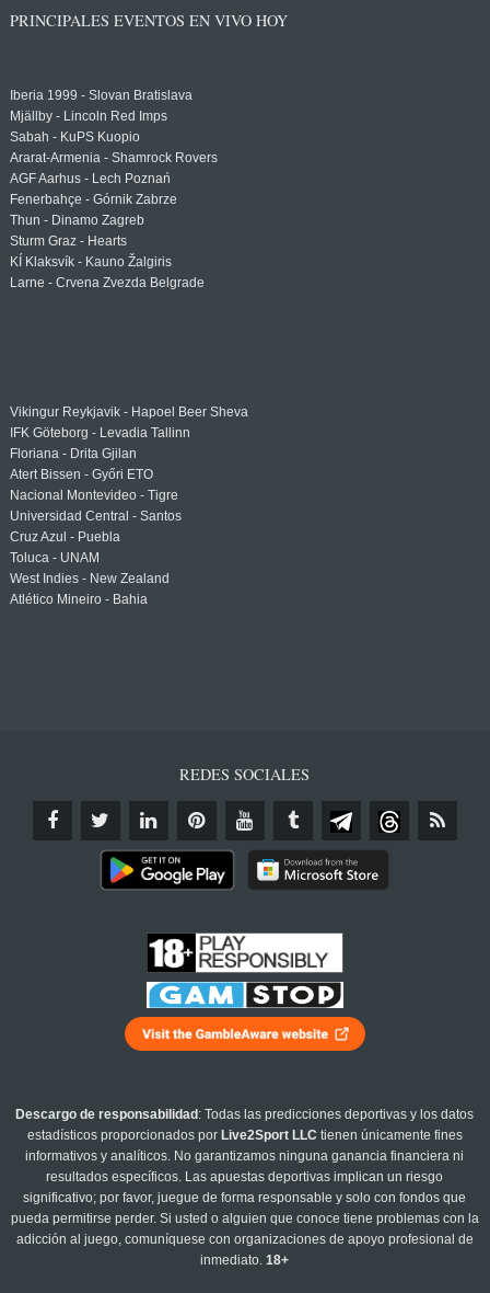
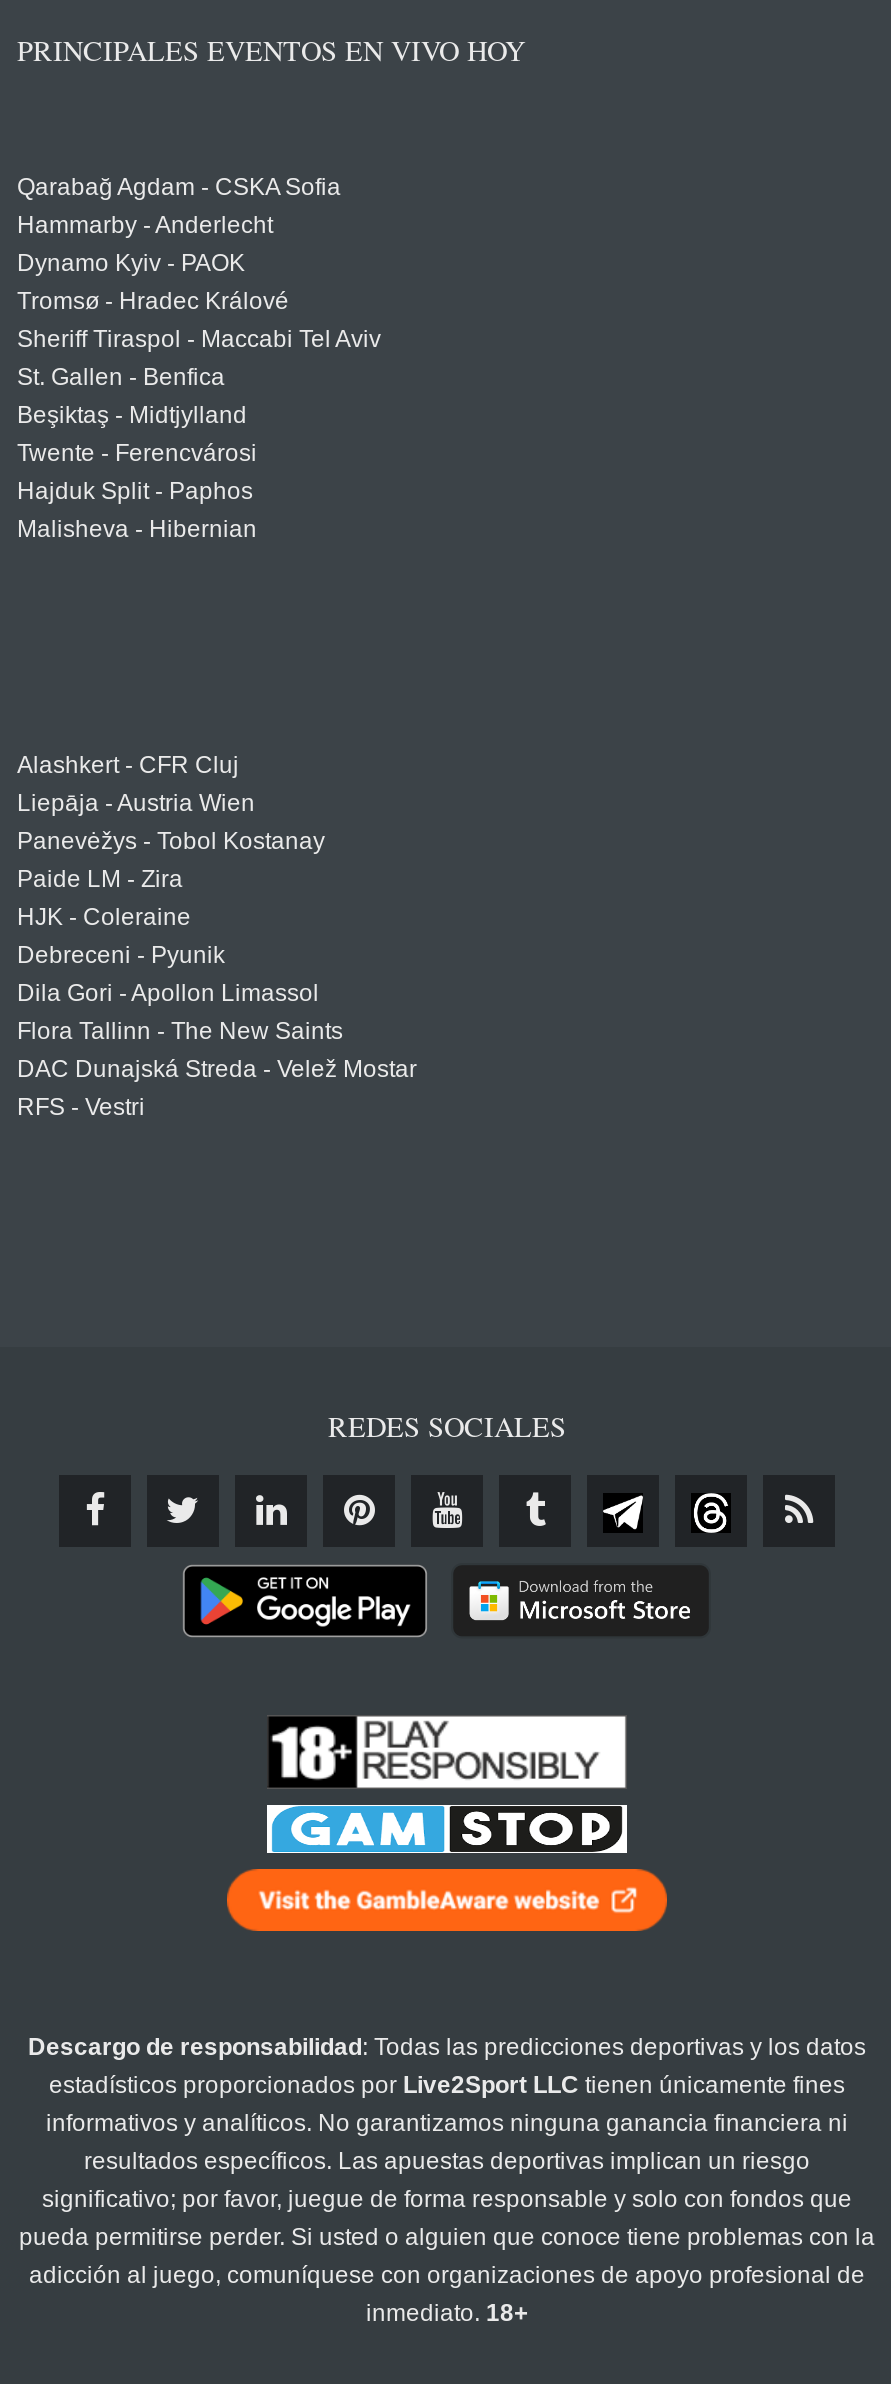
- Iberia 1999 - Slovan Bratislava
- Mjällby - Lincoln Red Imps
- Sabah - KuPS Kuopio
- Ararat-Armenia - Shamrock Rovers
- AGF Aarhus - Lech Poznań
- Fenerbahçe - Górnik Zabrze
- Thun - Dinamo Zagreb
- Sturm Graz - Hearts
- KÍ Klaksvík - Kauno Žalgiris
- Larne - Crvena Zvezda Belgrade
+ Qarabağ Agdam - CSKA Sofia
+ Hammarby - Anderlecht
+ Dynamo Kyiv - PAOK
+ Tromsø - Hradec Králové
+ Sheriff Tiraspol - Maccabi Tel Aviv
+ St. Gallen - Benfica
+ Beşiktaş - Midtjylland
+ Twente - Ferencvárosi
+ Hajduk Split - Paphos
+ Malisheva - Hibernian

- Vikingur Reykjavik - Hapoel Beer Sheva
- IFK Göteborg - Levadia Tallinn
- Floriana - Drita Gjilan
- Atert Bissen - Győri ETO
- Nacional Montevideo - Tigre
- Universidad Central - Santos
- Cruz Azul - Puebla
- Toluca - UNAM
- West Indies - New Zealand
- Atlético Mineiro - Bahia
+ Alashkert - CFR Cluj
+ Liepāja - Austria Wien
+ Panevėžys - Tobol Kostanay
+ Paide LM - Zira
+ HJK - Coleraine
+ Debreceni - Pyunik
+ Dila Gori - Apollon Limassol
+ Flora Tallinn - The New Saints
+ DAC Dunajská Streda - Velež Mostar
+ RFS - Vestri
